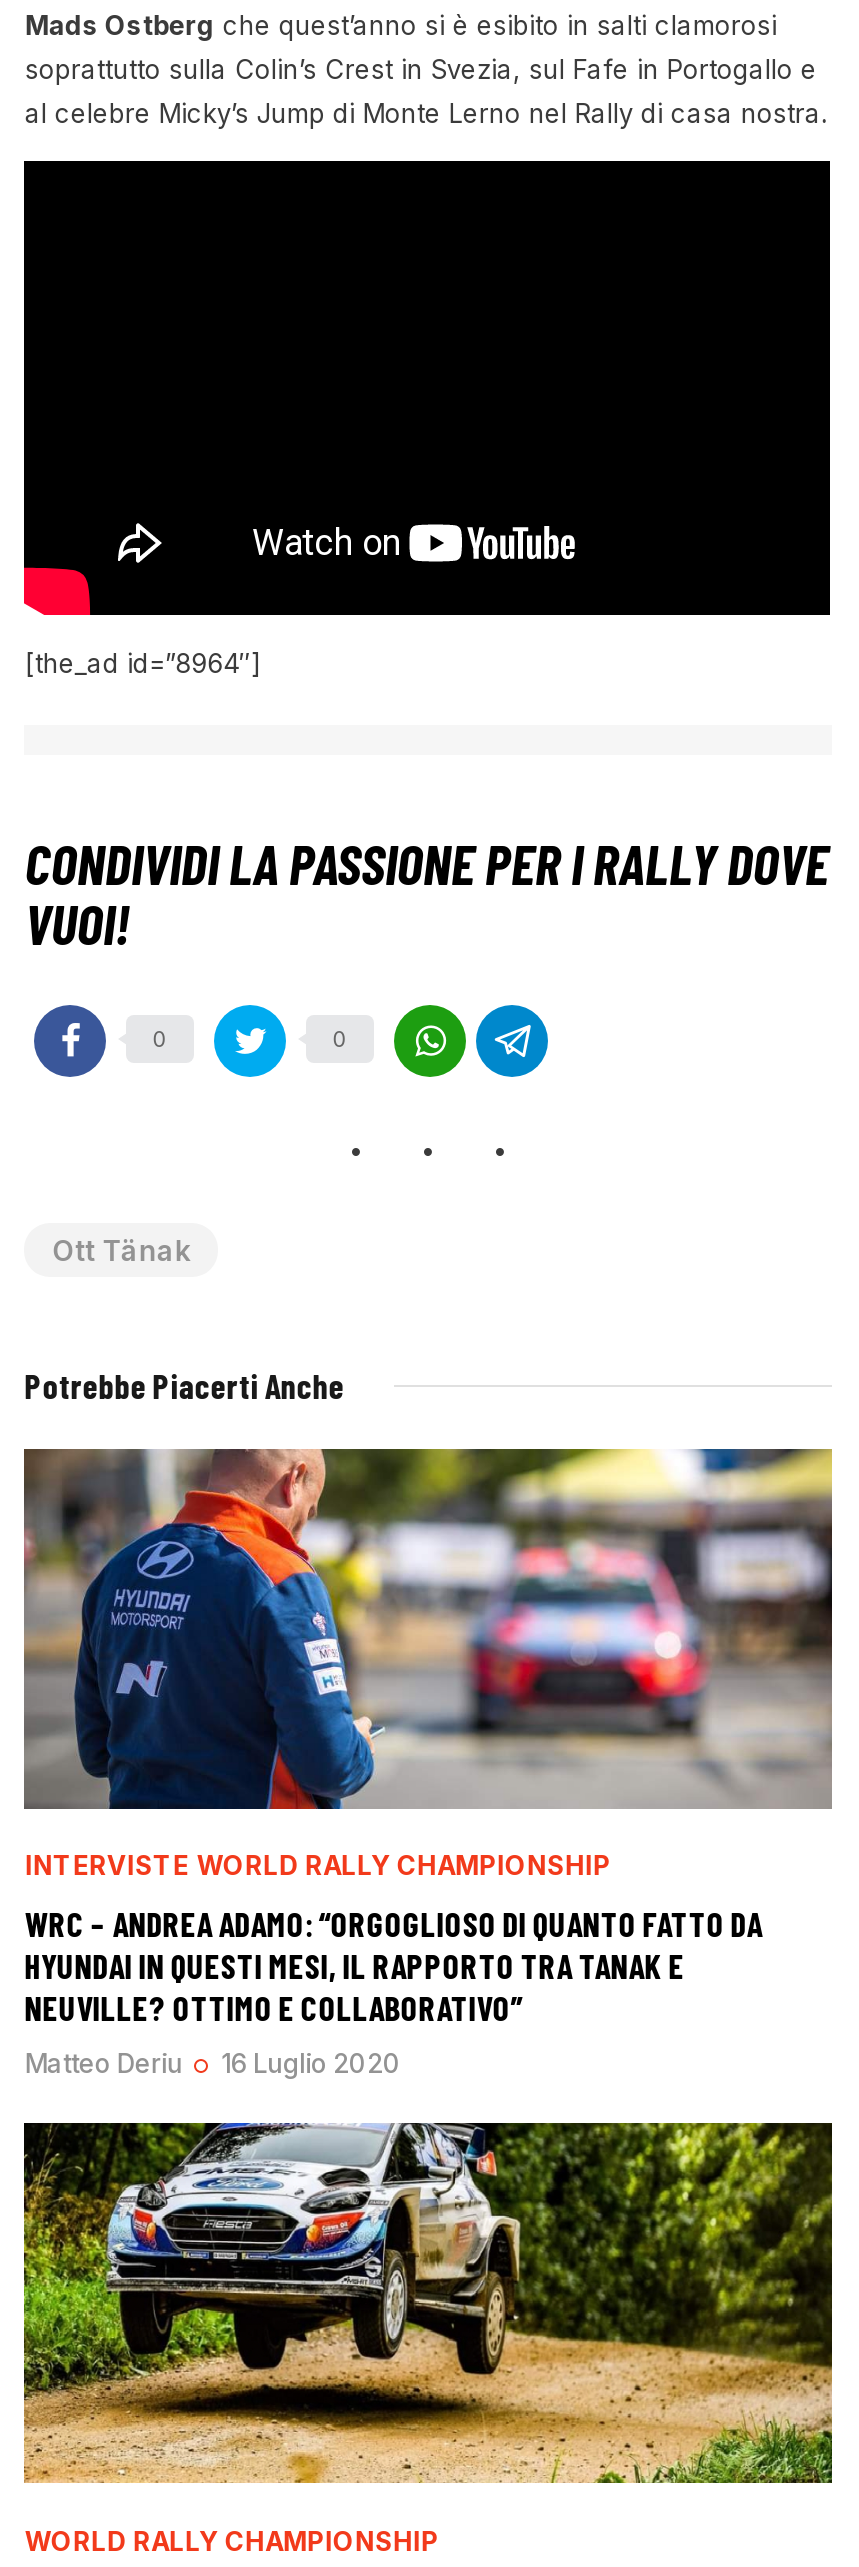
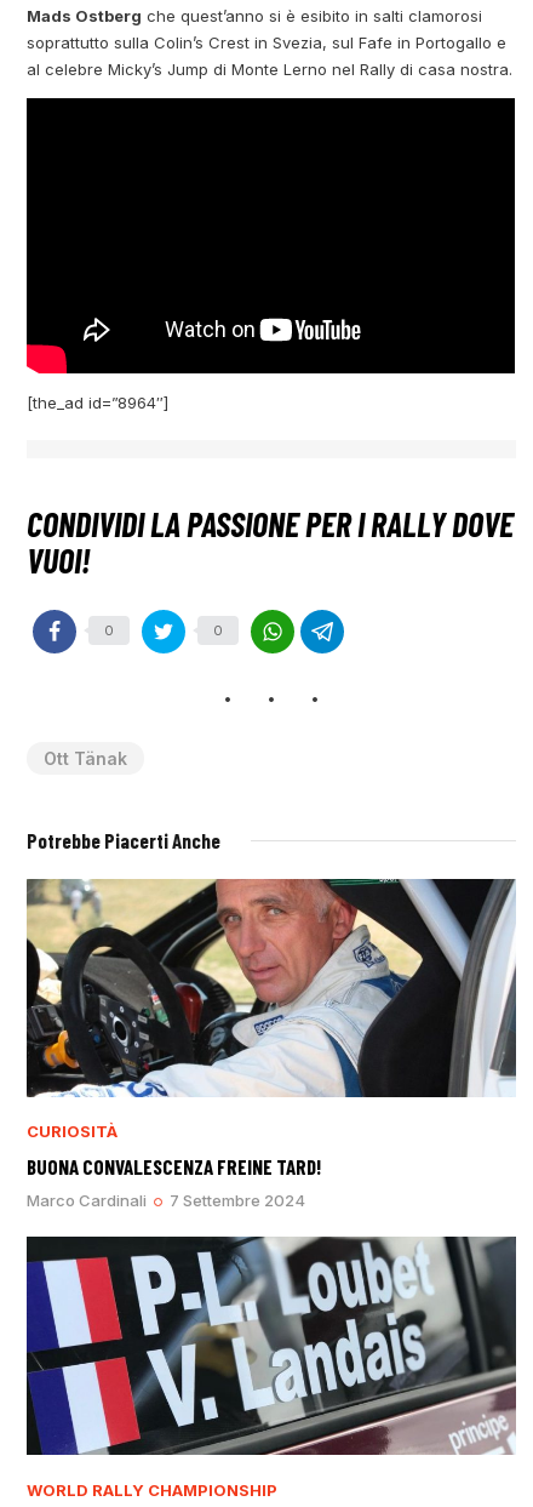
- [image]
- INTERVISTE WORLD RALLY CHAMPIONSHIP
+ [image]
+ CURIOSITÀ

- WRC – ANDREA ADAMO: “ORGOGLIOSO DI QUANTO FATTO DA
- HYUNDAI IN QUESTI MESI, IL RAPPORTO TRA TANAK E
- NEUVILLE? OTTIMO E COLLABORATIVO”
+ BUONA CONVALESCENZA FREINE TARD!

- Matteo Deriu
- 16 Luglio 2020
+ Marco Cardinali
+ 7 Settembre 2024

- [image]
+ [image]
